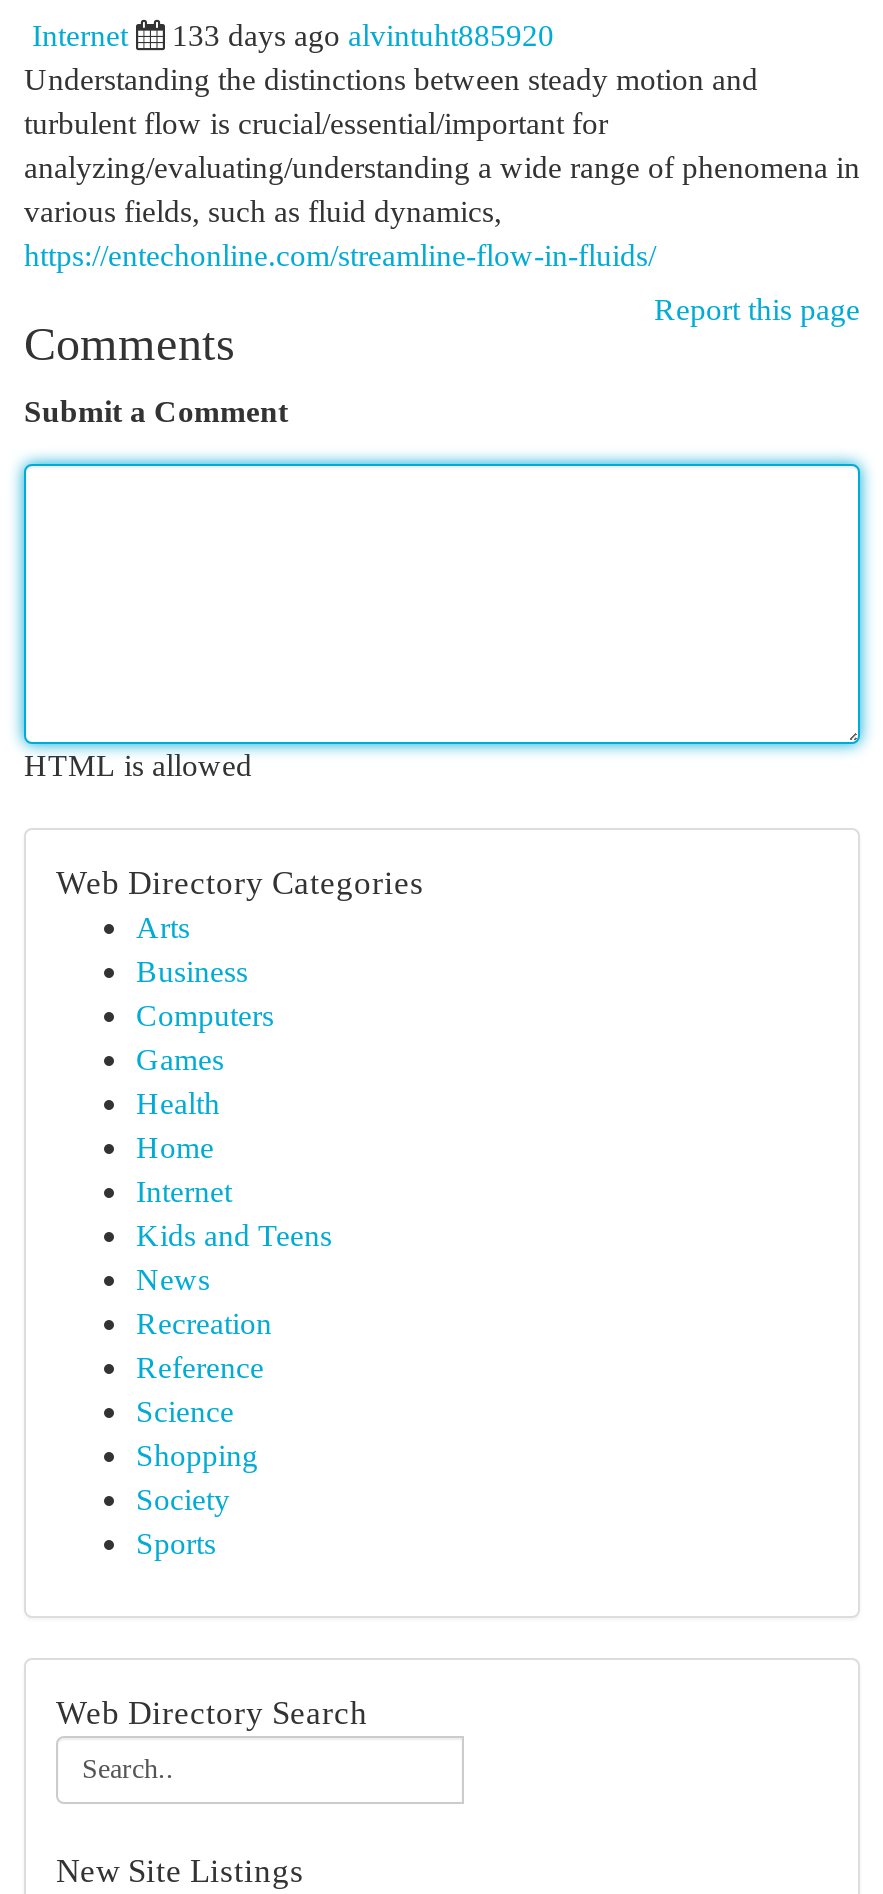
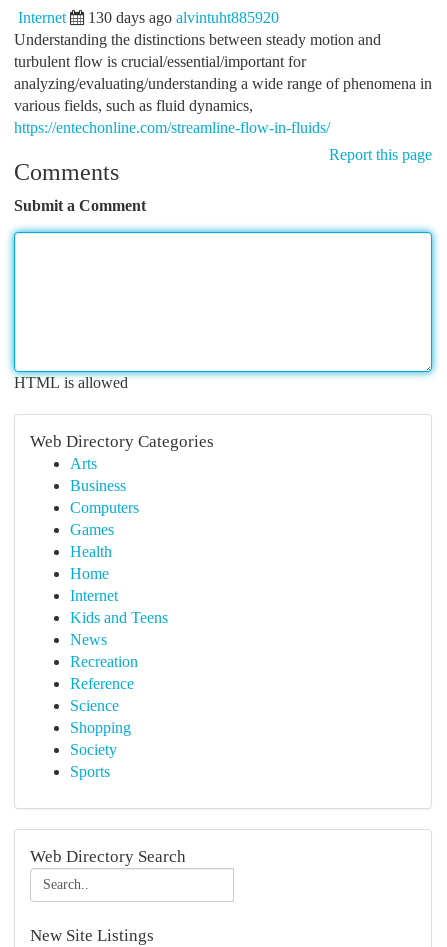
- 133 days ago alvintuht885920
+ 130 days ago alvintuht885920
